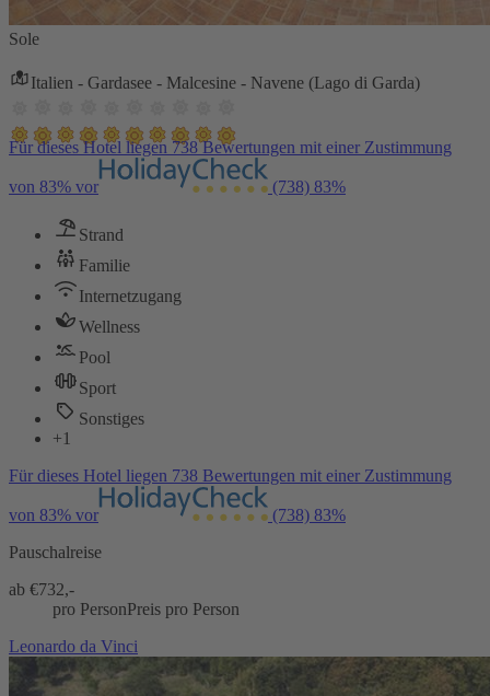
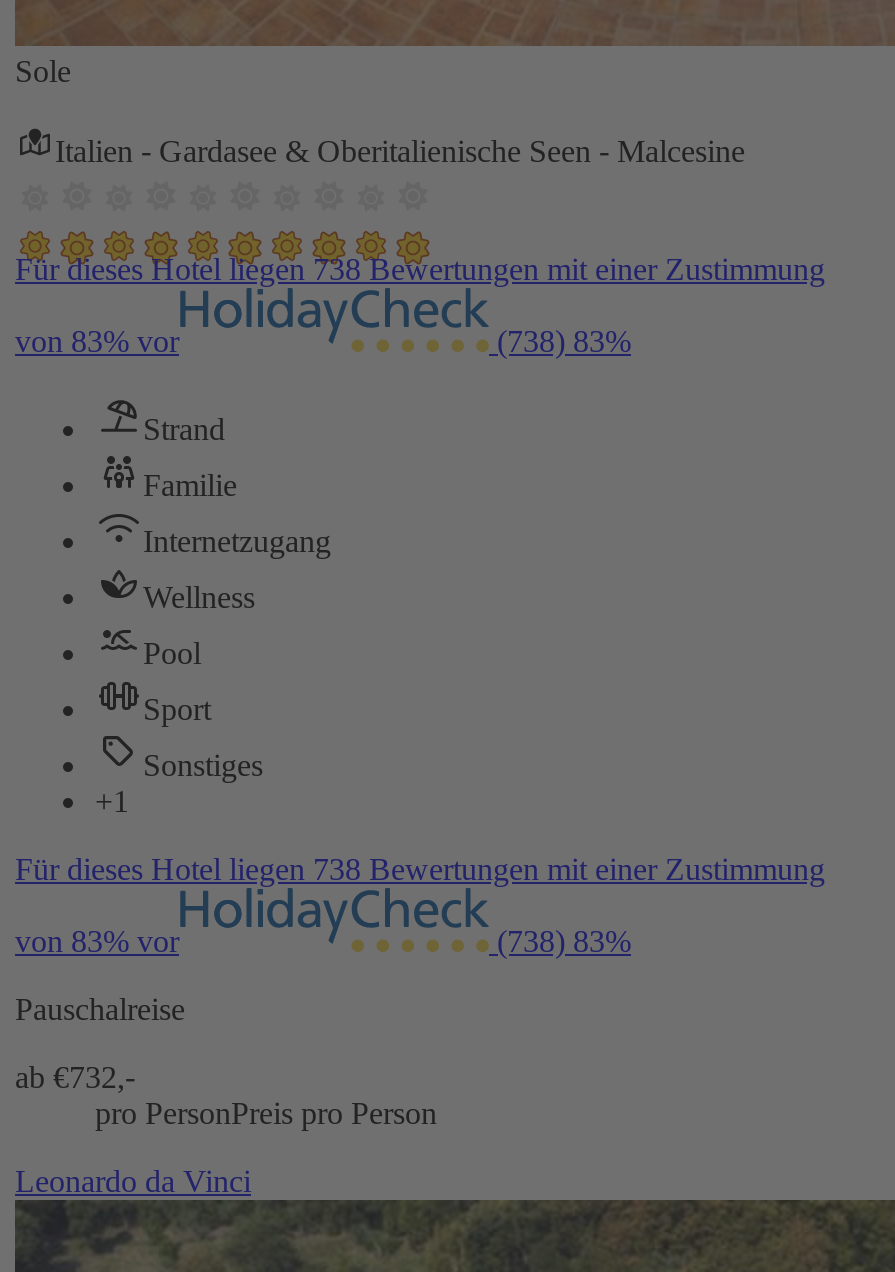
- Italien - Gardasee - Malcesine - Navene (Lago di Garda)
+ Italien - Gardasee & Oberitalienische Seen - Malcesine
